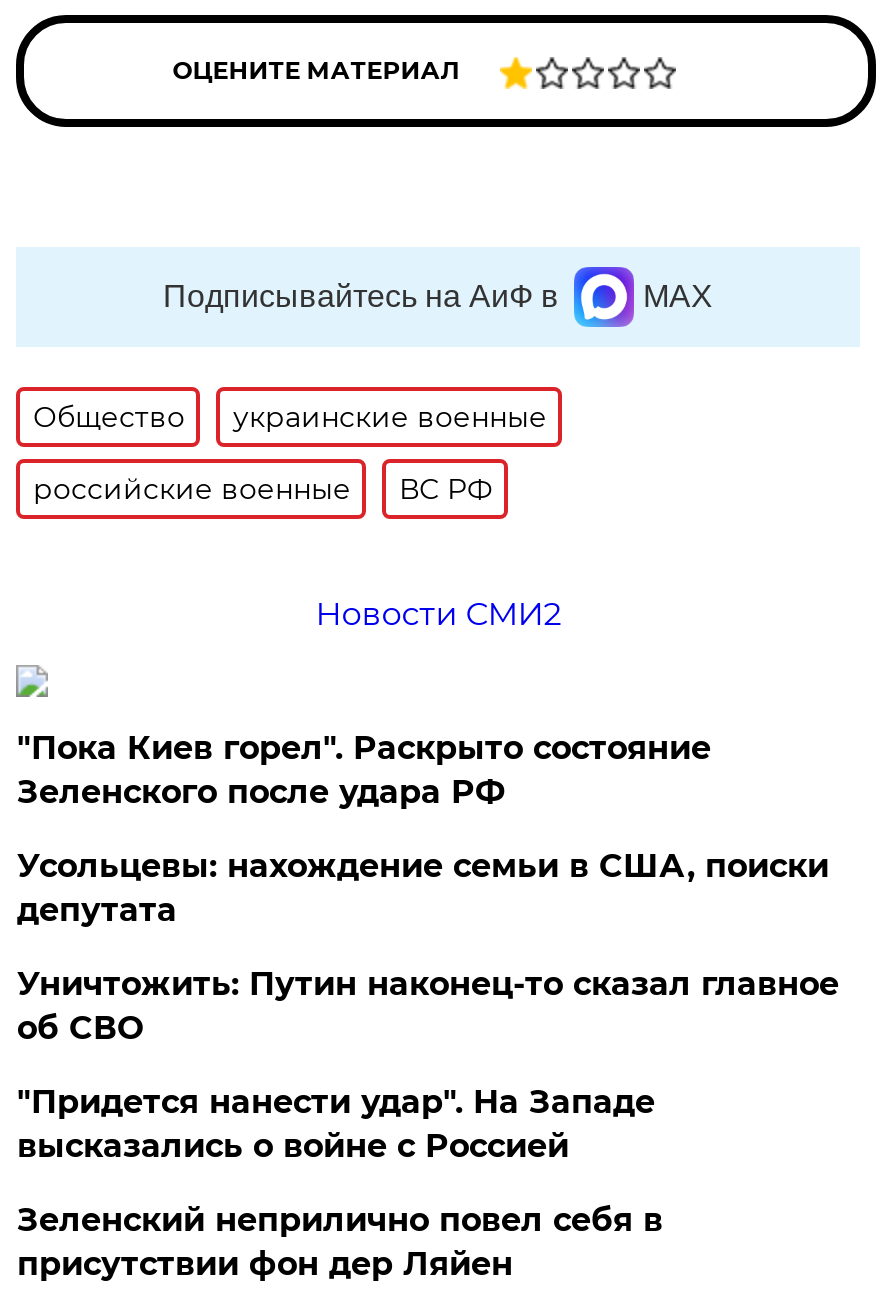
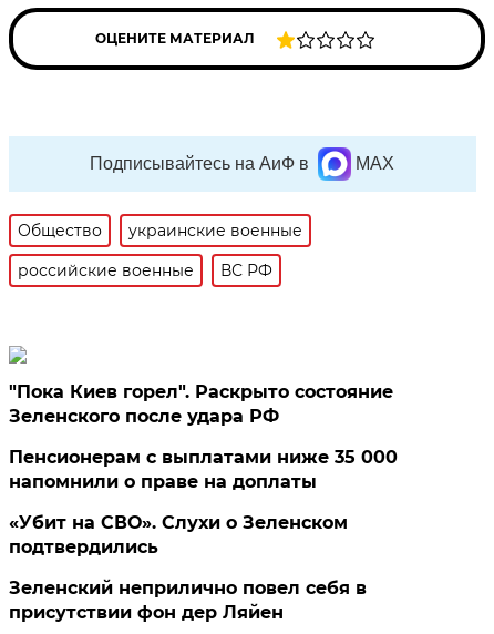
- Новости СМИ2

- Усольцевы: нахождение семьи в США, поиски
- депутата
- Уничтожить: Путин наконец-то сказал главное
- об СВО
- "Придется нанести удар". На Западе
- высказались о войне с Россией
+ Пенсионерам с выплатами ниже 35 000
+ напомнили о праве на доплаты
+ «Убит на СВО». Слухи о Зеленском
+ подтвердились
